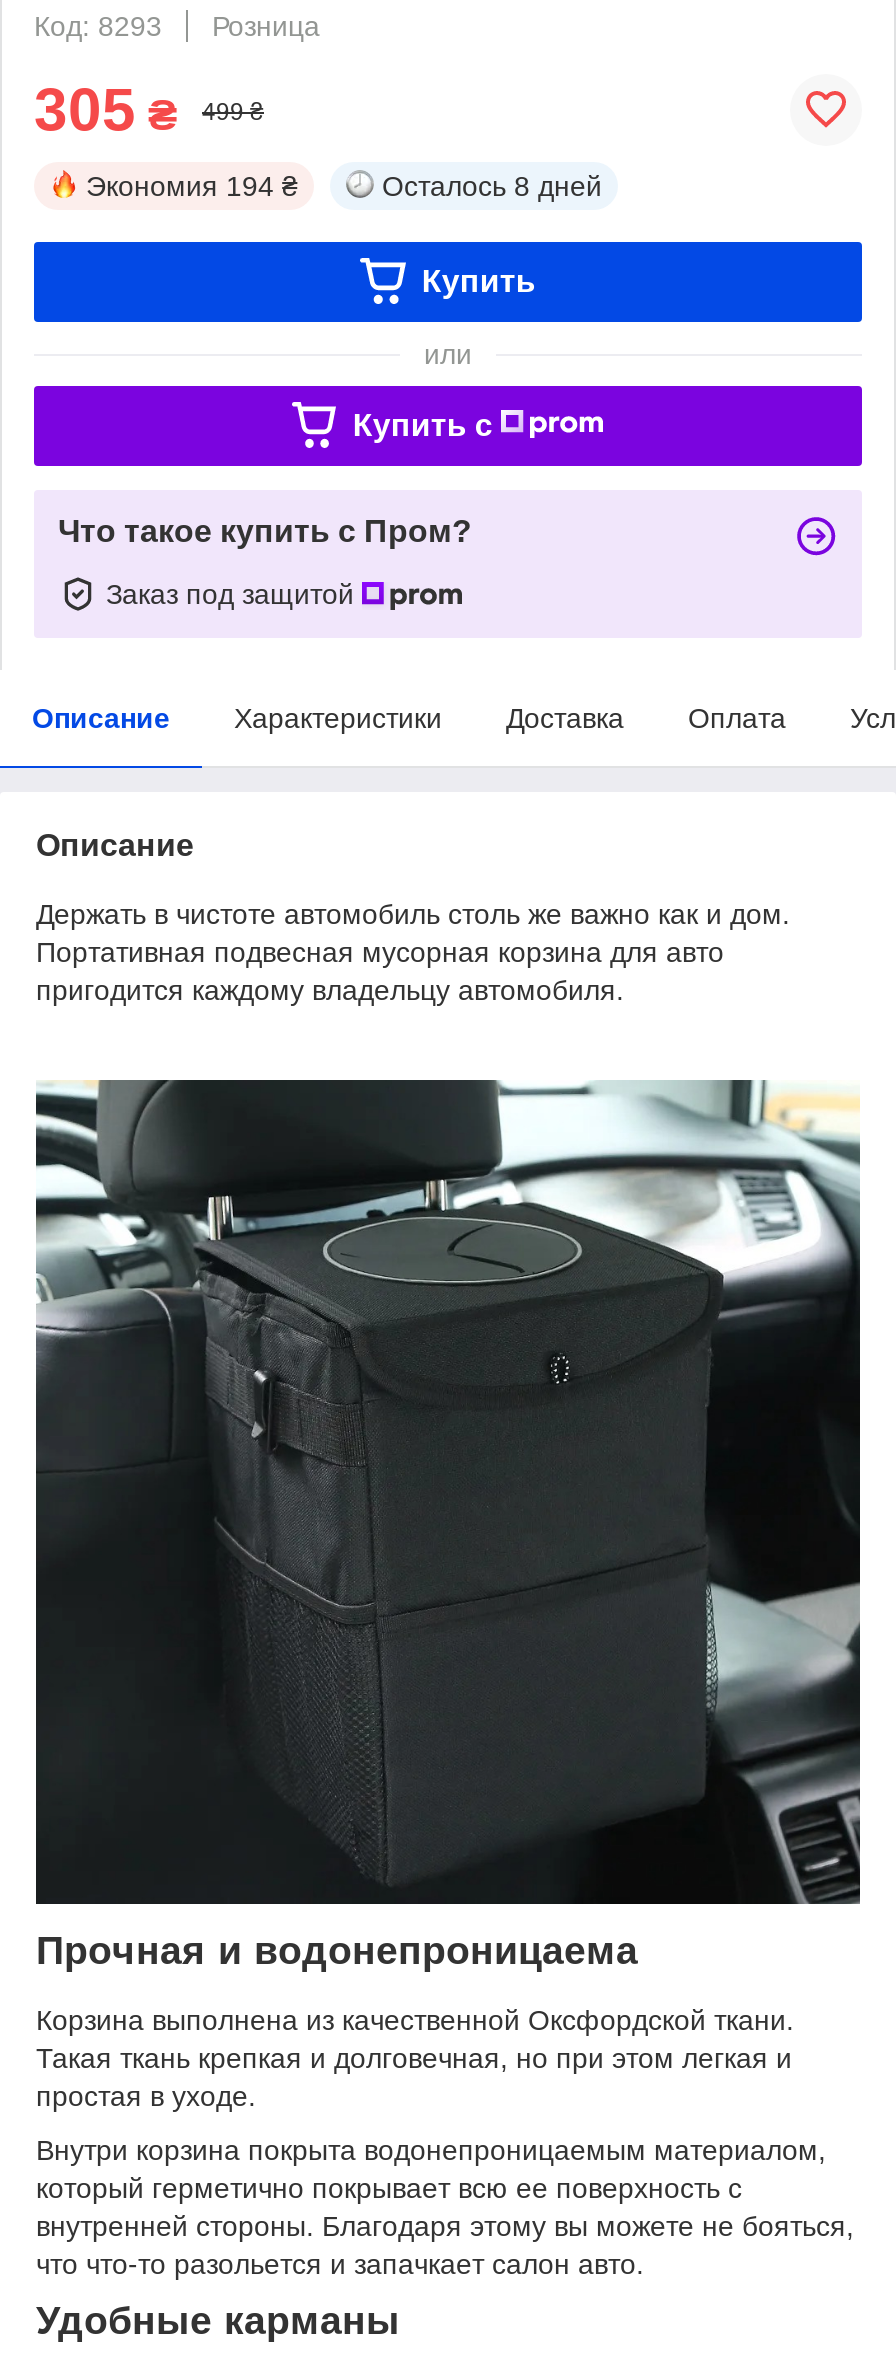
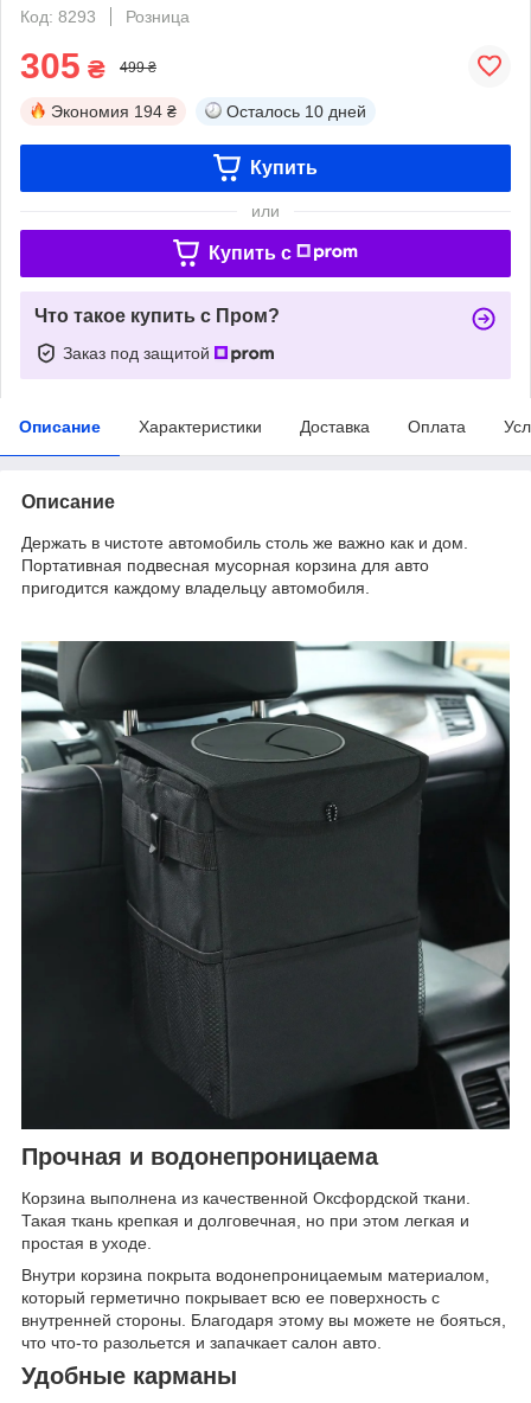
- Осталось 8 дней
+ Осталось 10 дней
